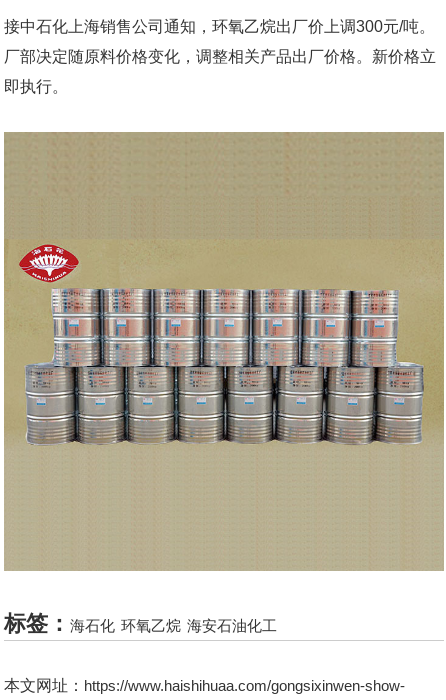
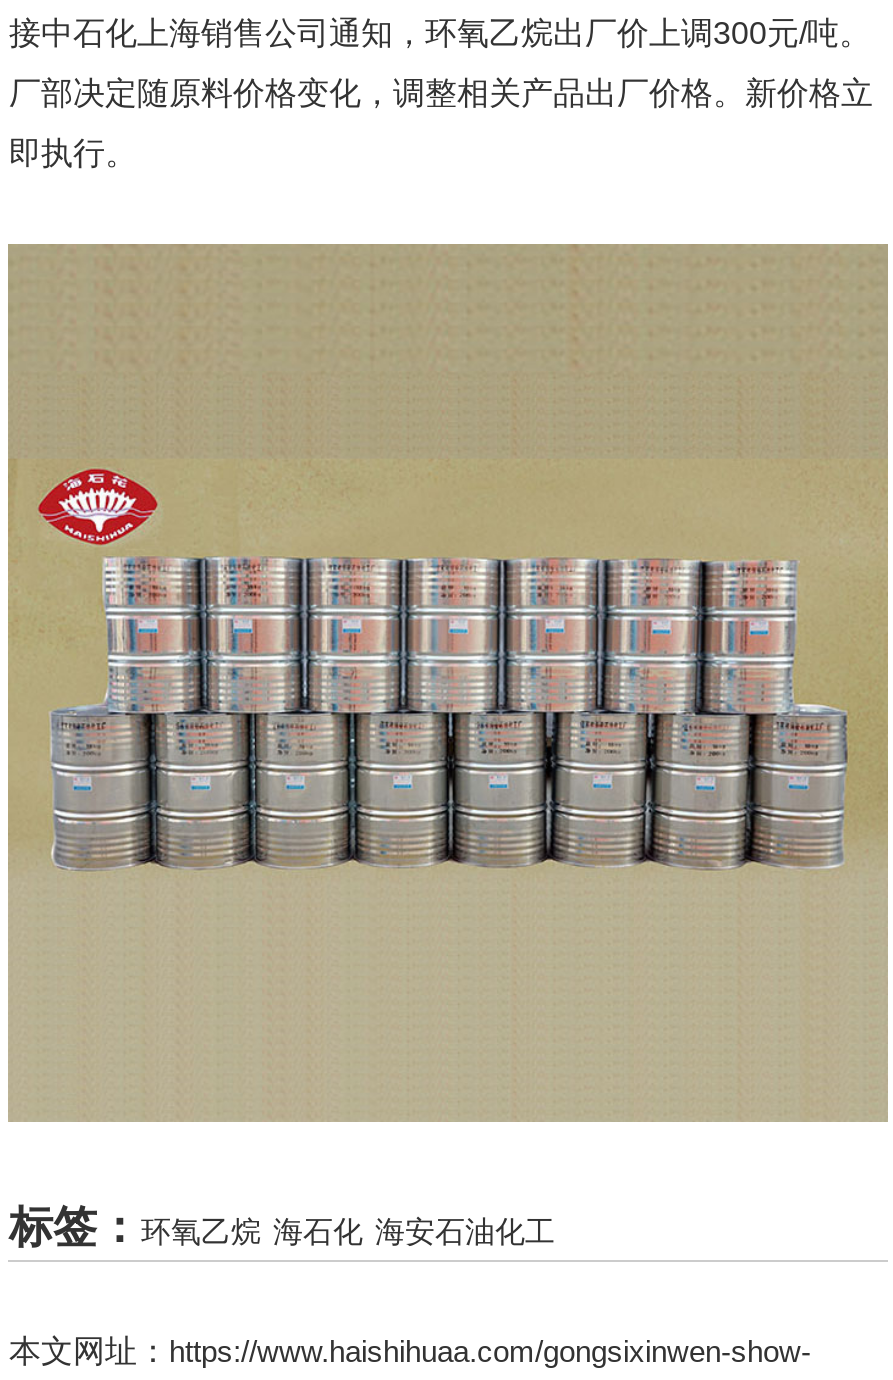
- 标签：海石化 环氧乙烷 海安石油化工
+ 标签：环氧乙烷 海石化 海安石油化工
